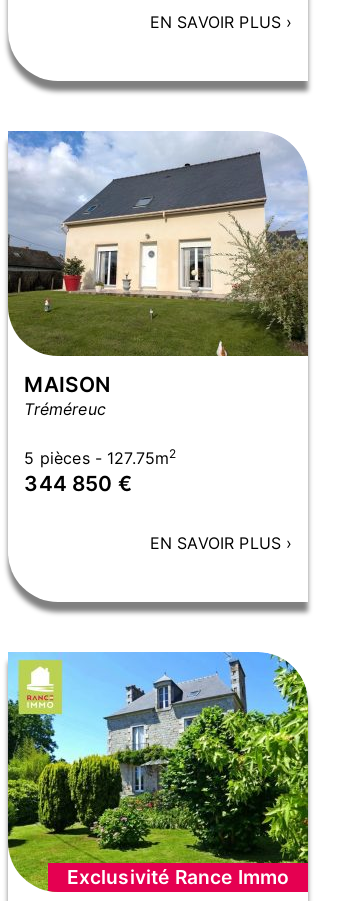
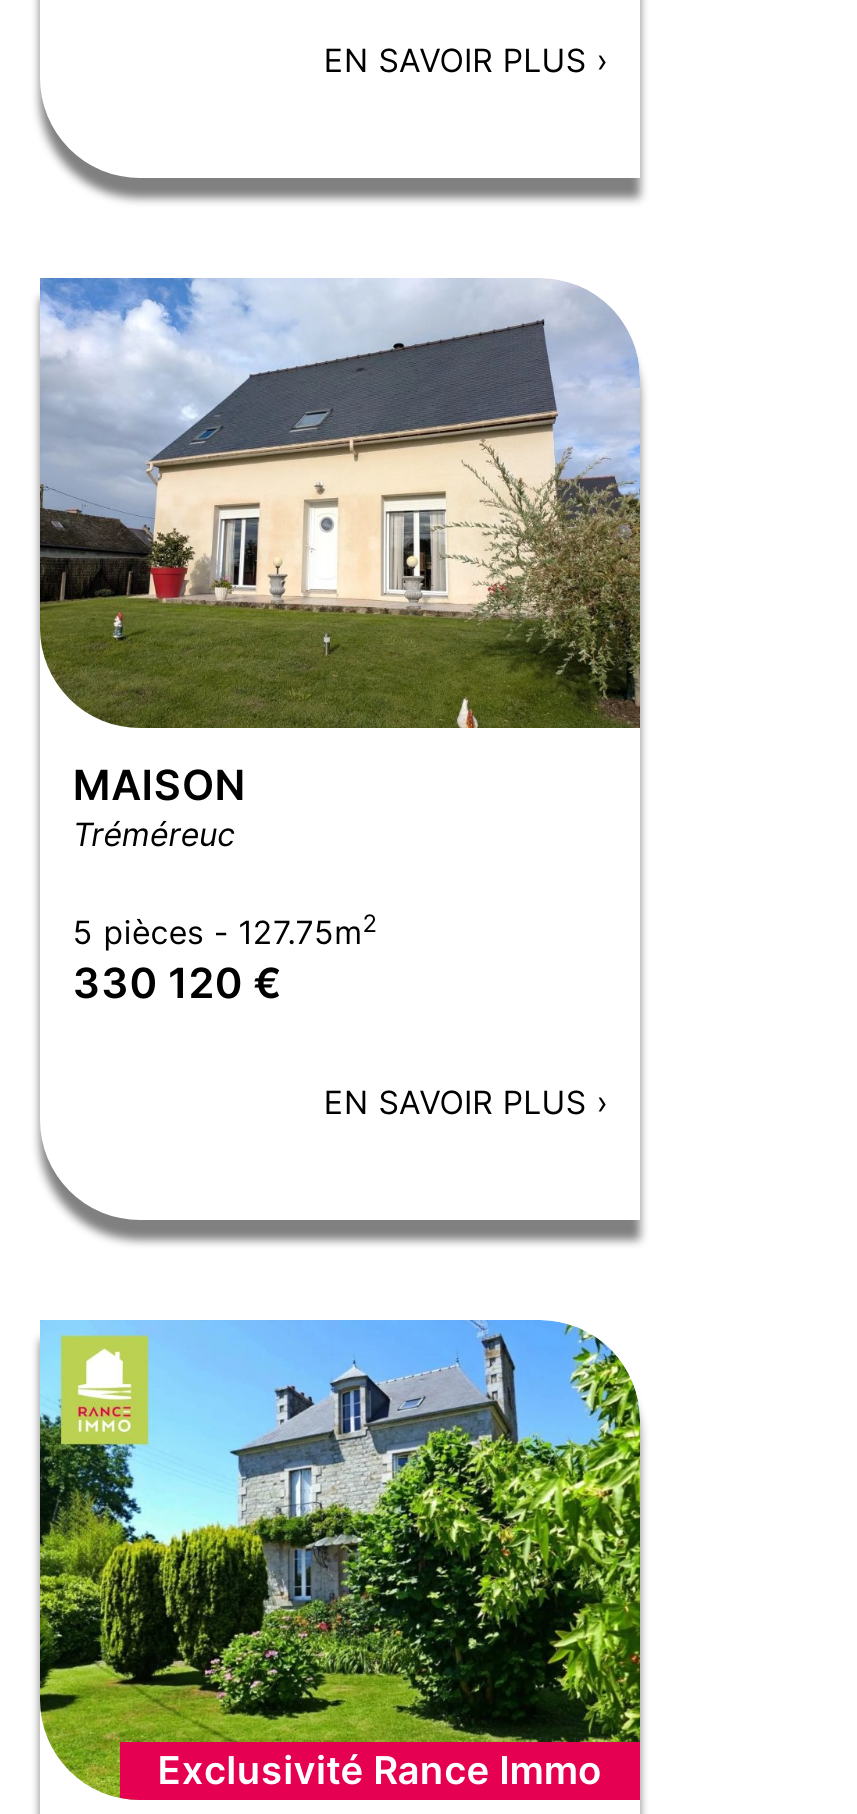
- 344 850 €
+ 330 120 €
